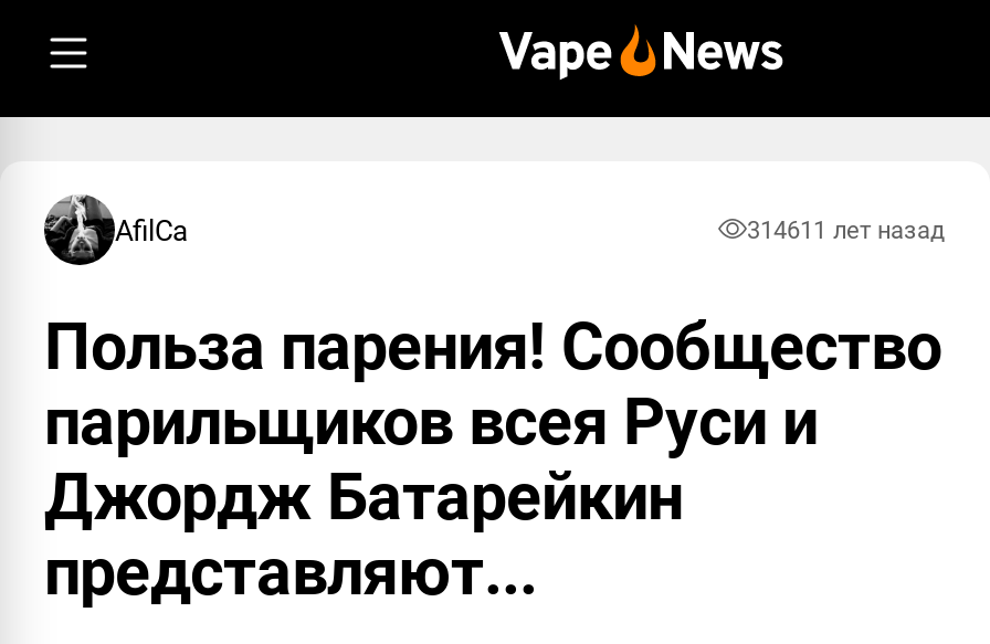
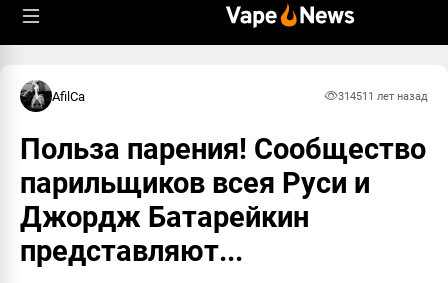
- 314611 лет назад
+ 314511 лет назад
